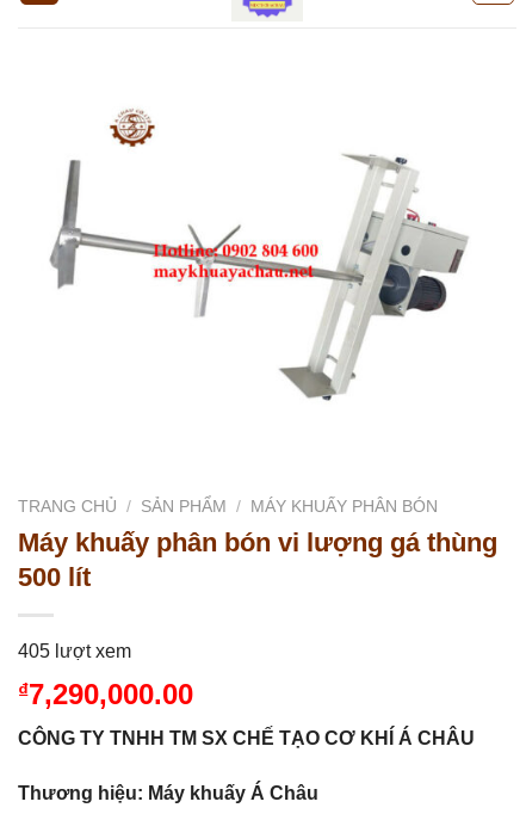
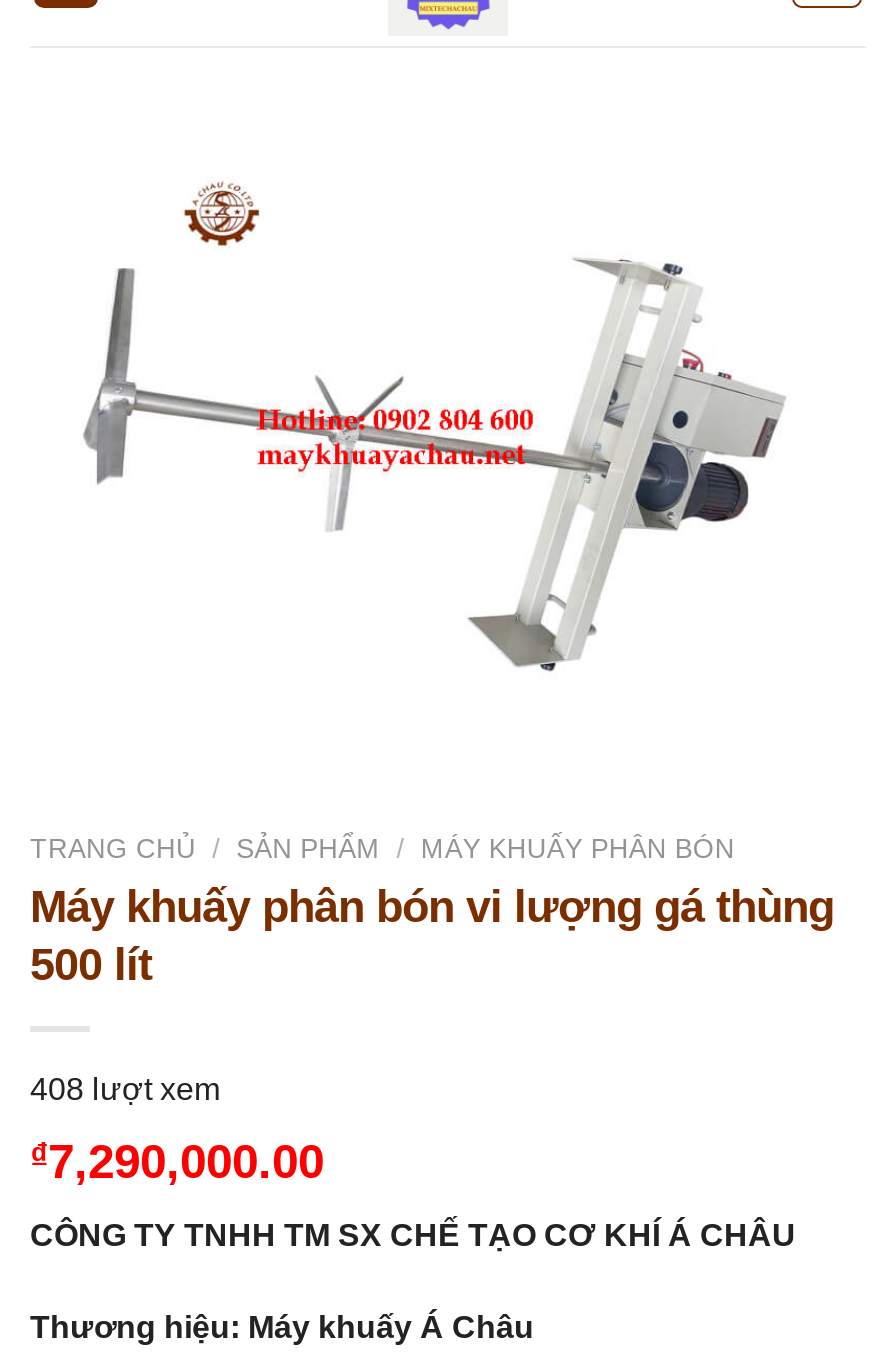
- 405 lượt xem
+ 408 lượt xem
